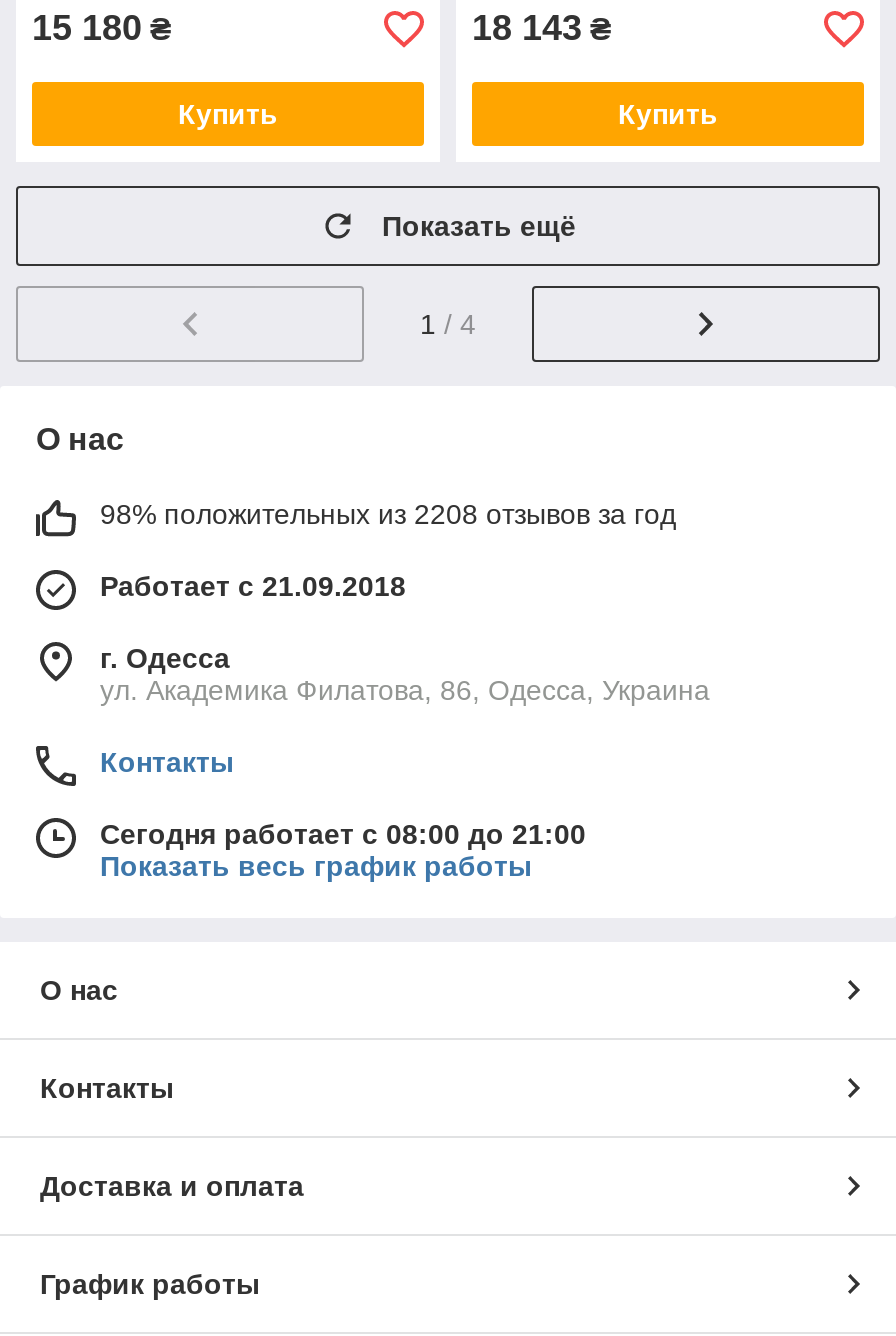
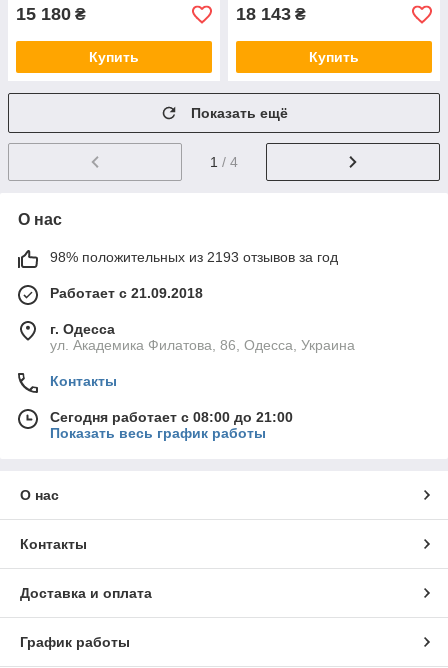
- 98% положительных из 2208 отзывов за год
+ 98% положительных из 2193 отзывов за год
